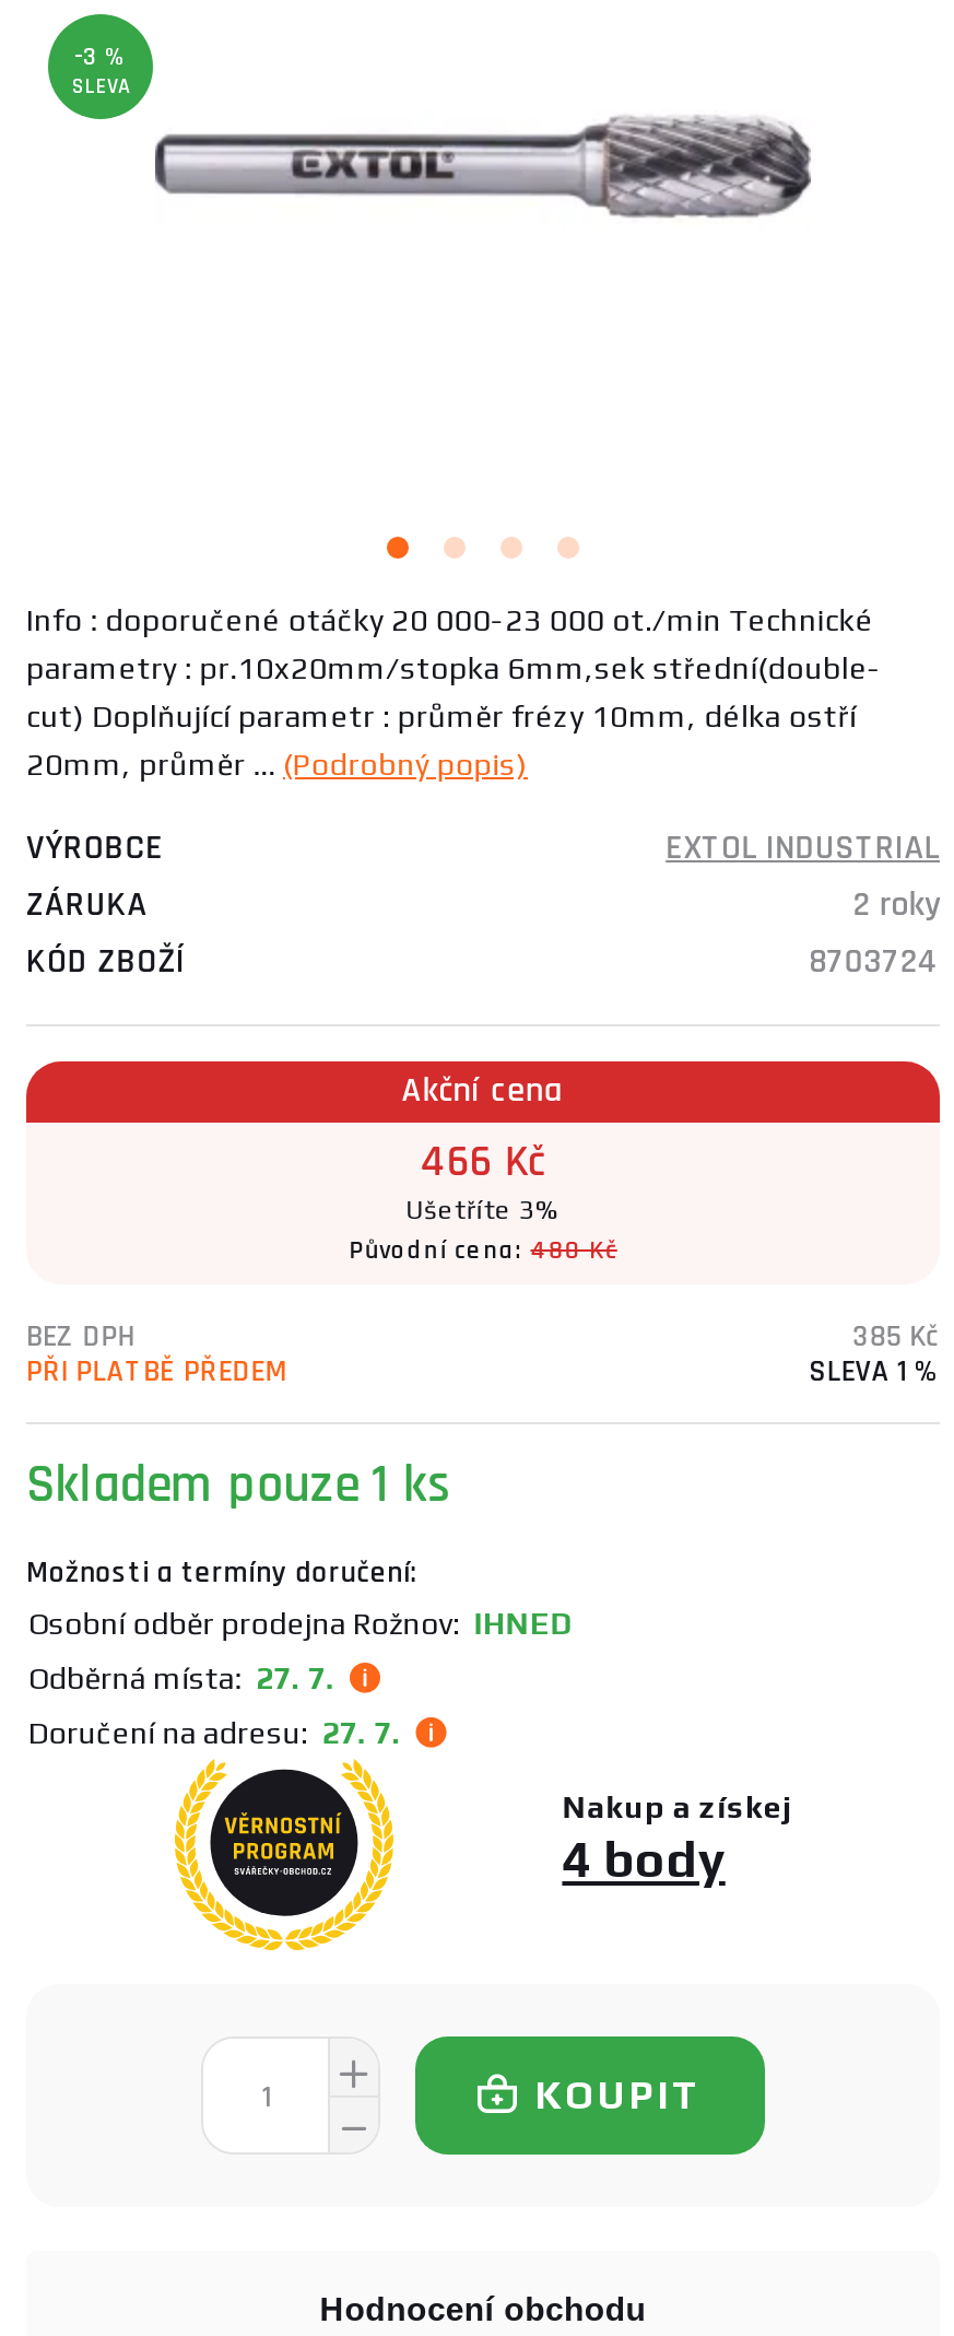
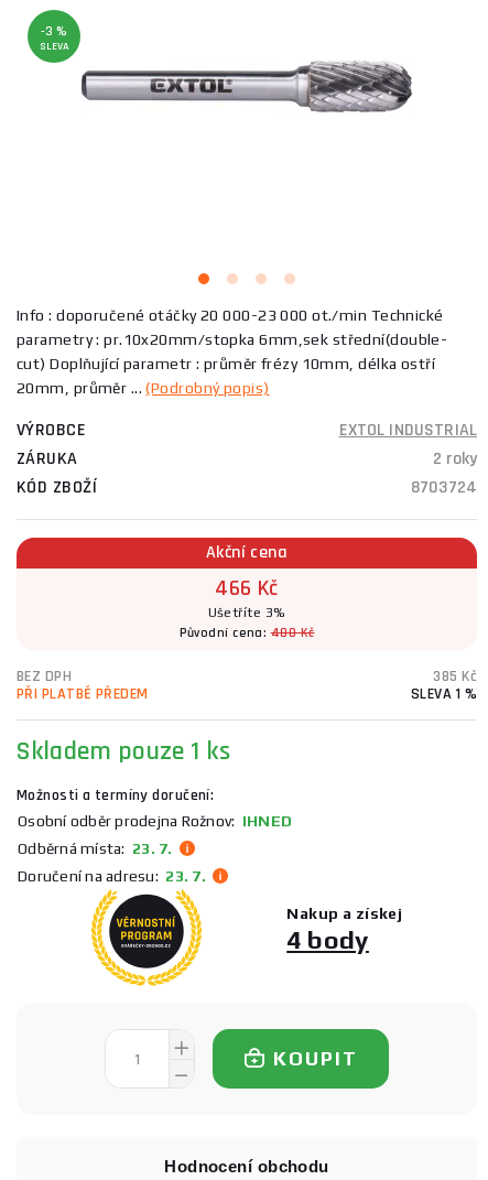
- Odběrná místa: 27. 7.
+ Odběrná místa: 23. 7.

- Doručení na adresu: 27. 7.
+ Doručení na adresu: 23. 7.
